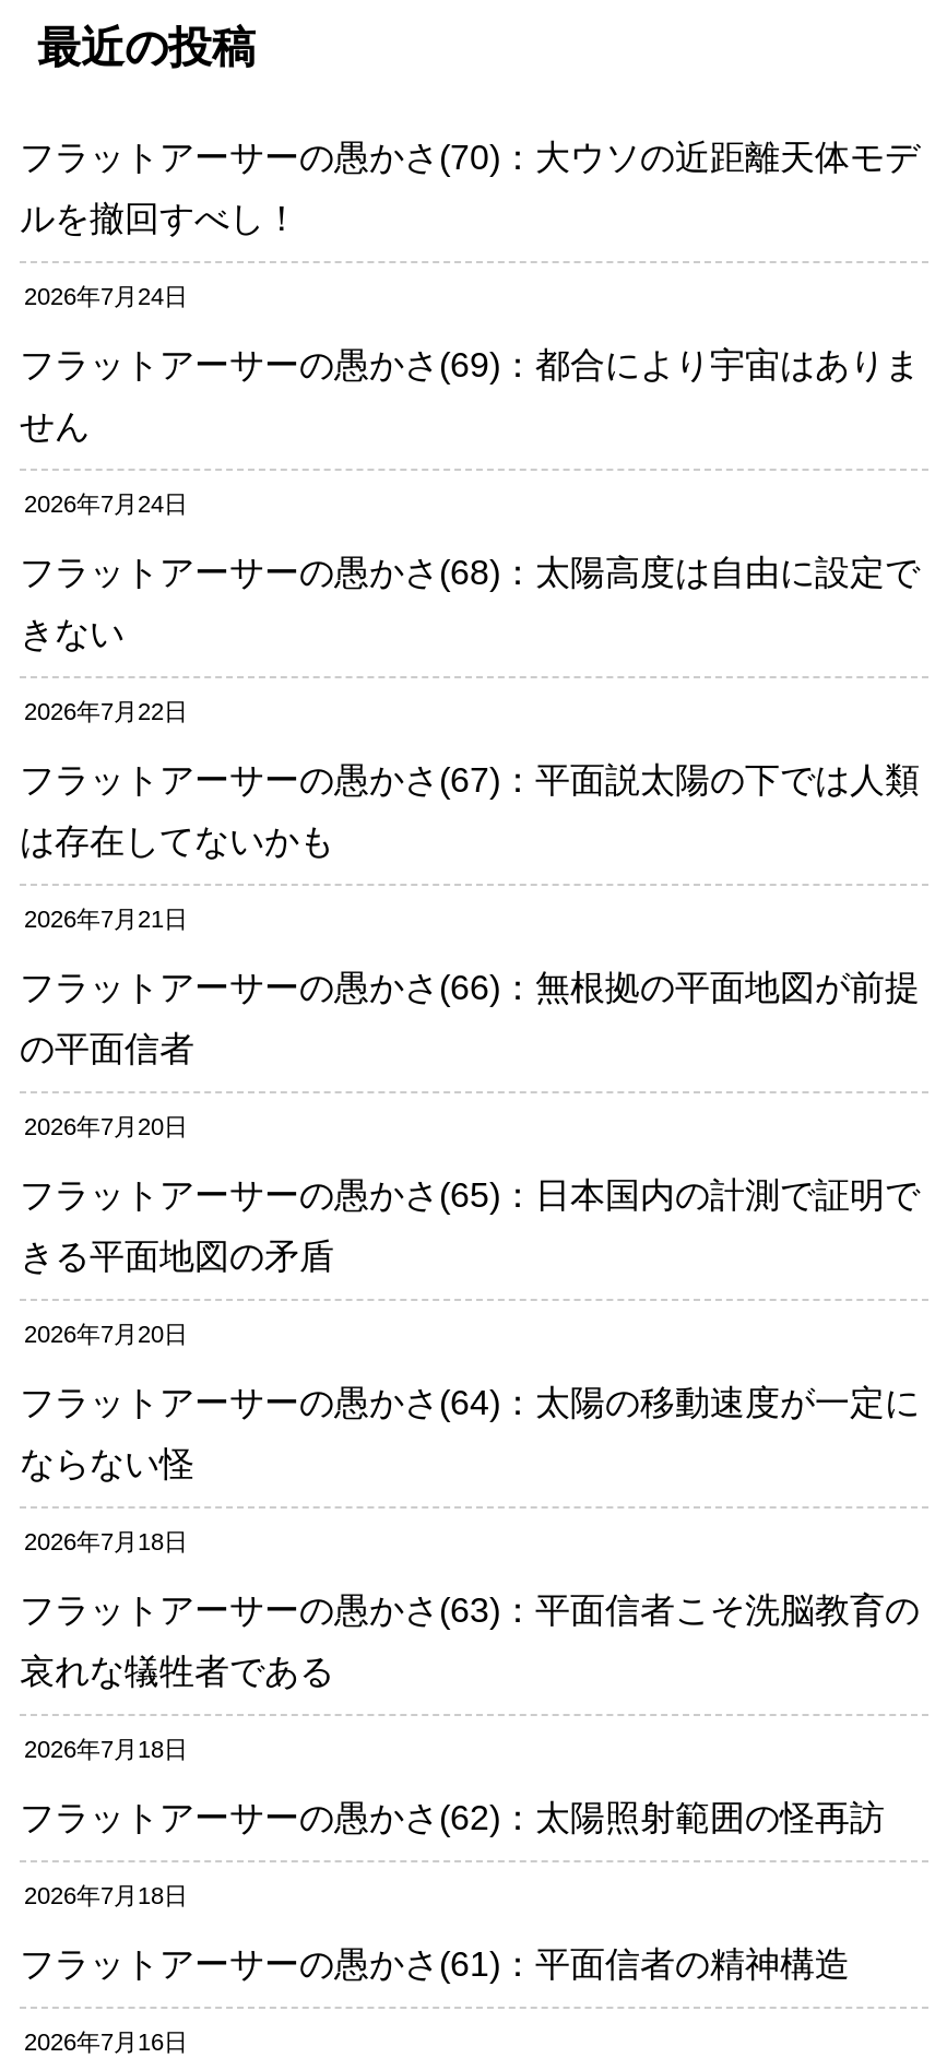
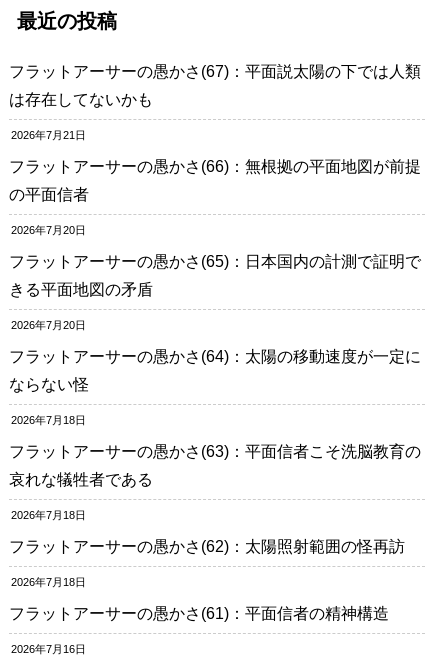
- フラットアーサーの愚かさ(70)：大ウソの近距離天体モデ
- ルを撤回すべし！
- 2026年7月24日
- フラットアーサーの愚かさ(69)：都合により宇宙はありま
- せん
- 2026年7月24日
- フラットアーサーの愚かさ(68)：太陽高度は自由に設定で
- きない
- 2026年7月22日
